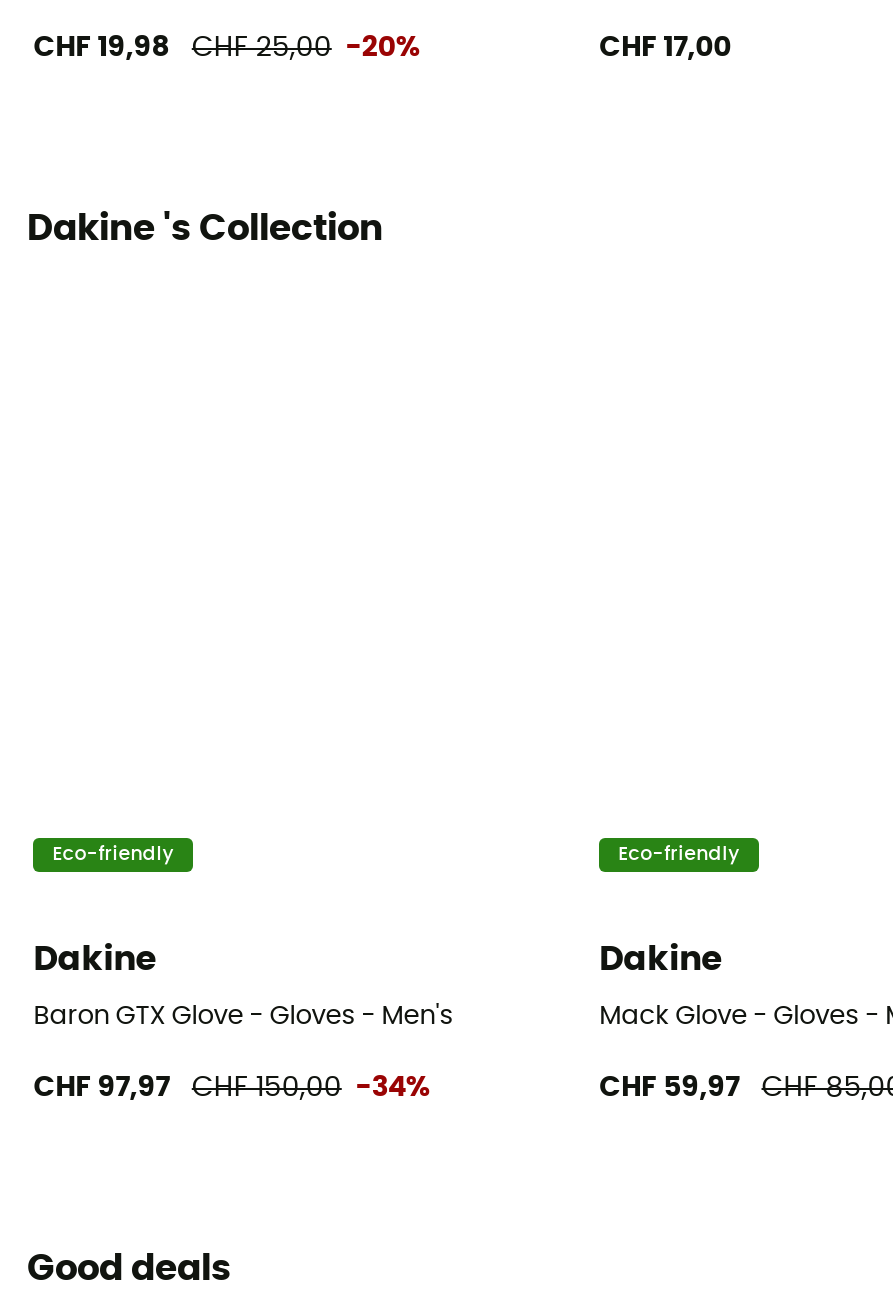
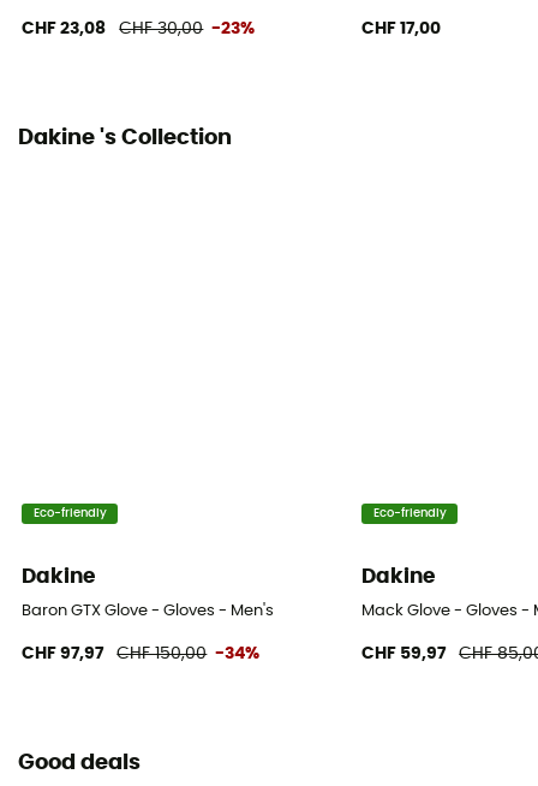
- CHF 19,98
- CHF 25,00 -20%
+ CHF 23,08
+ CHF 30,00 -23%
